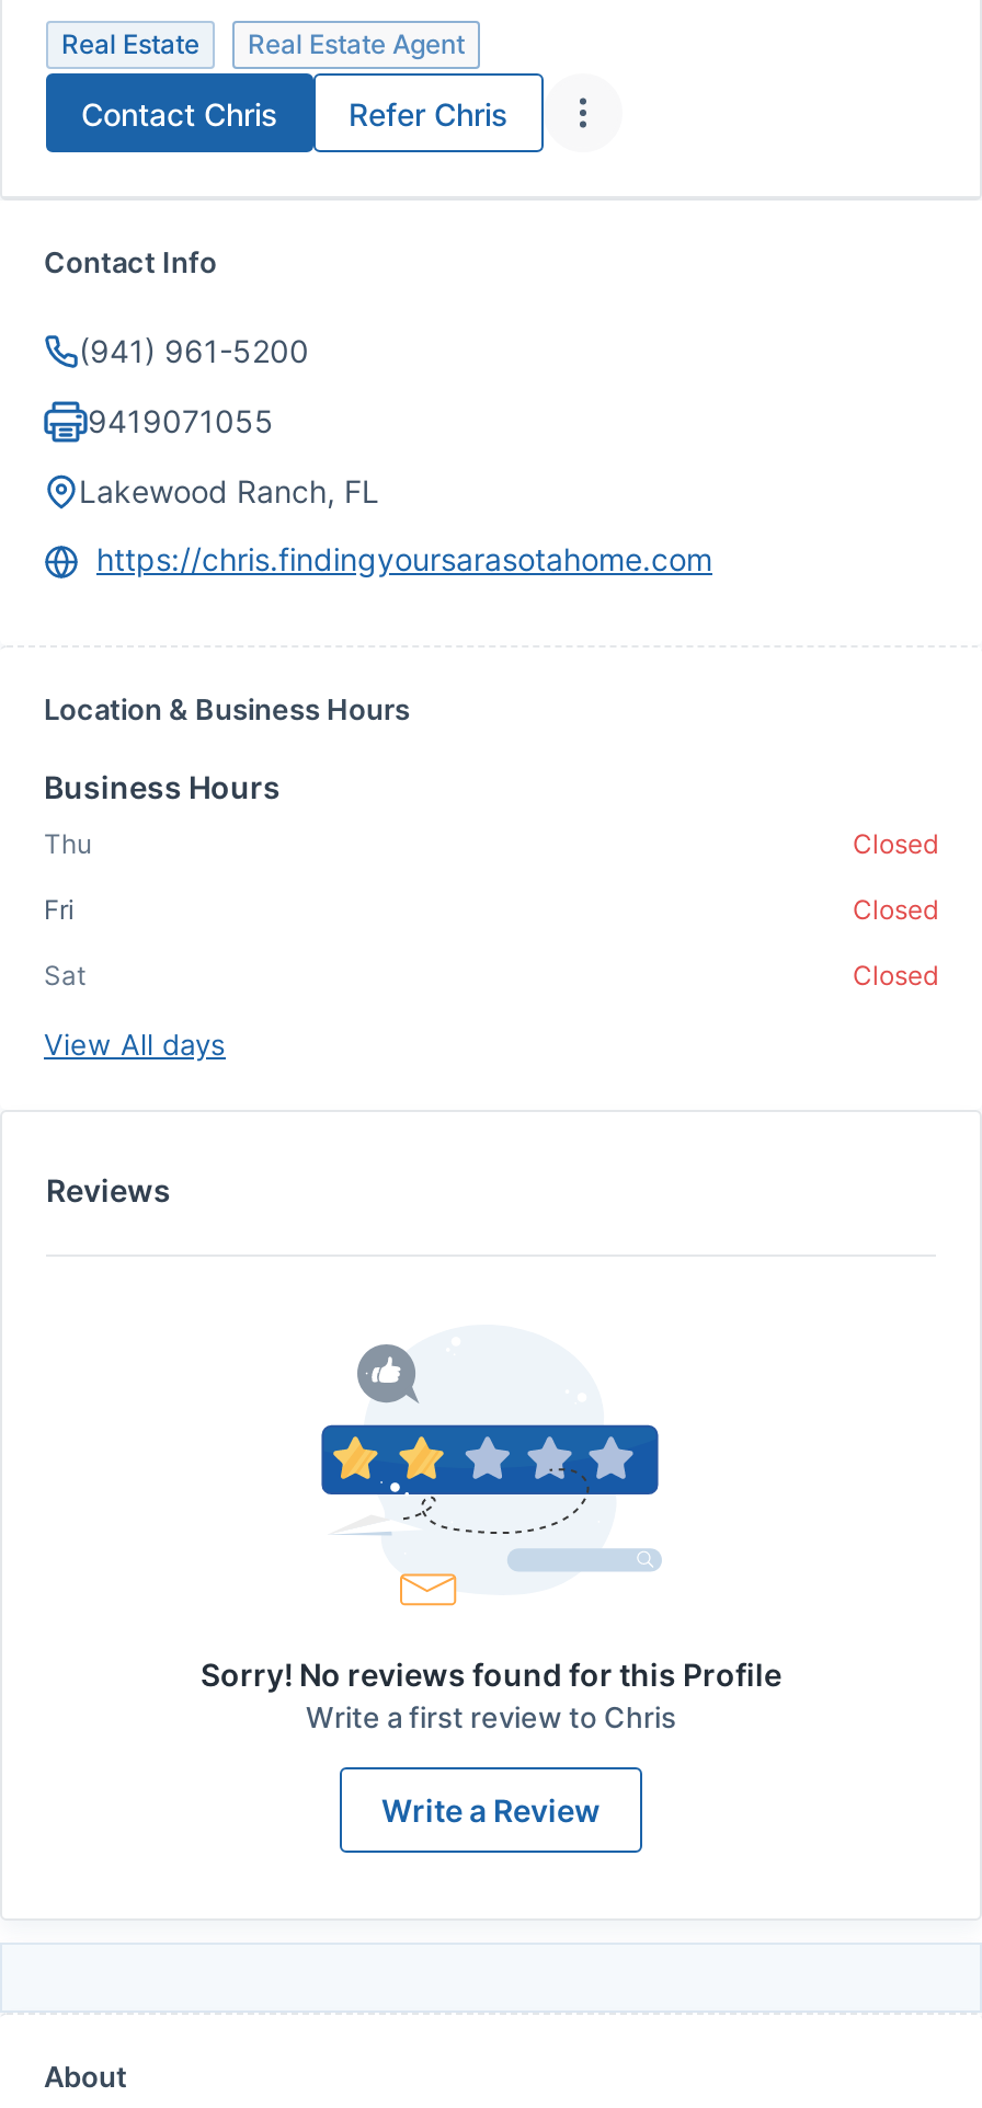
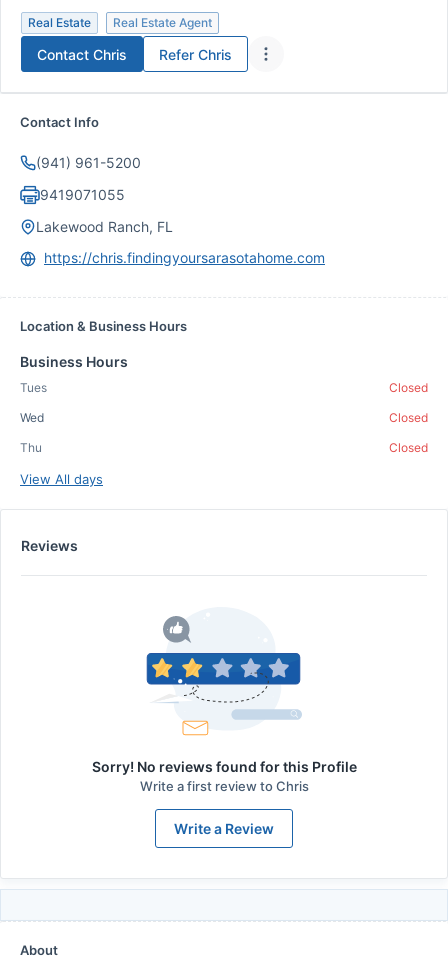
moved down: Thu

+ Tues

- Fri
+ Wed

- Sat
